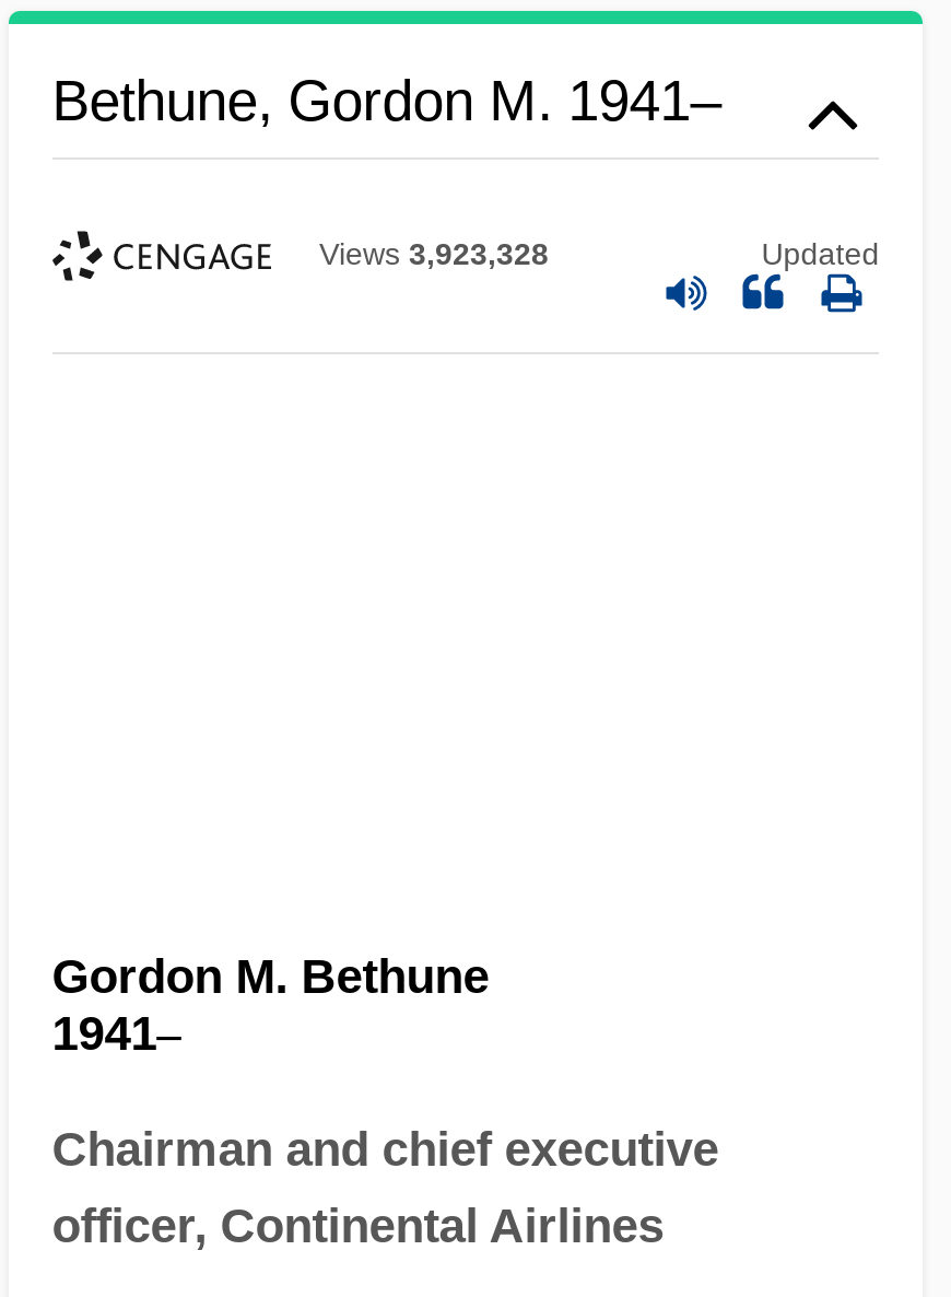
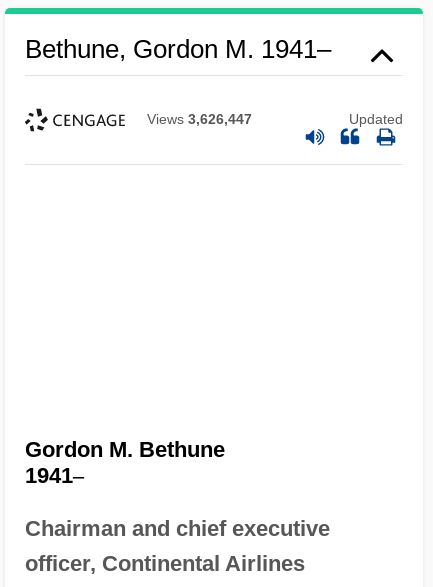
- Views 3,923,328
+ Views 3,626,447
